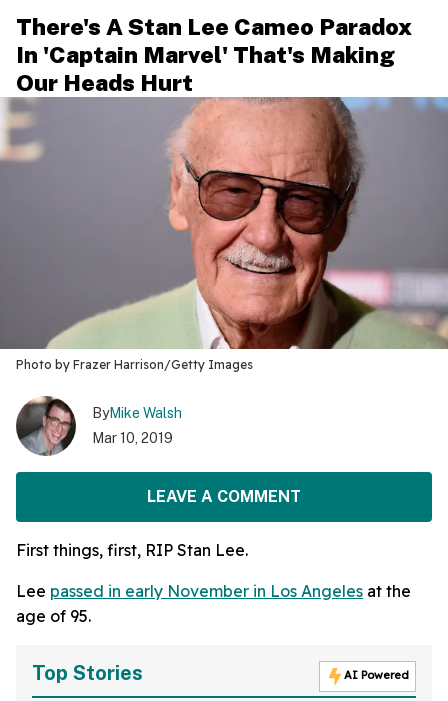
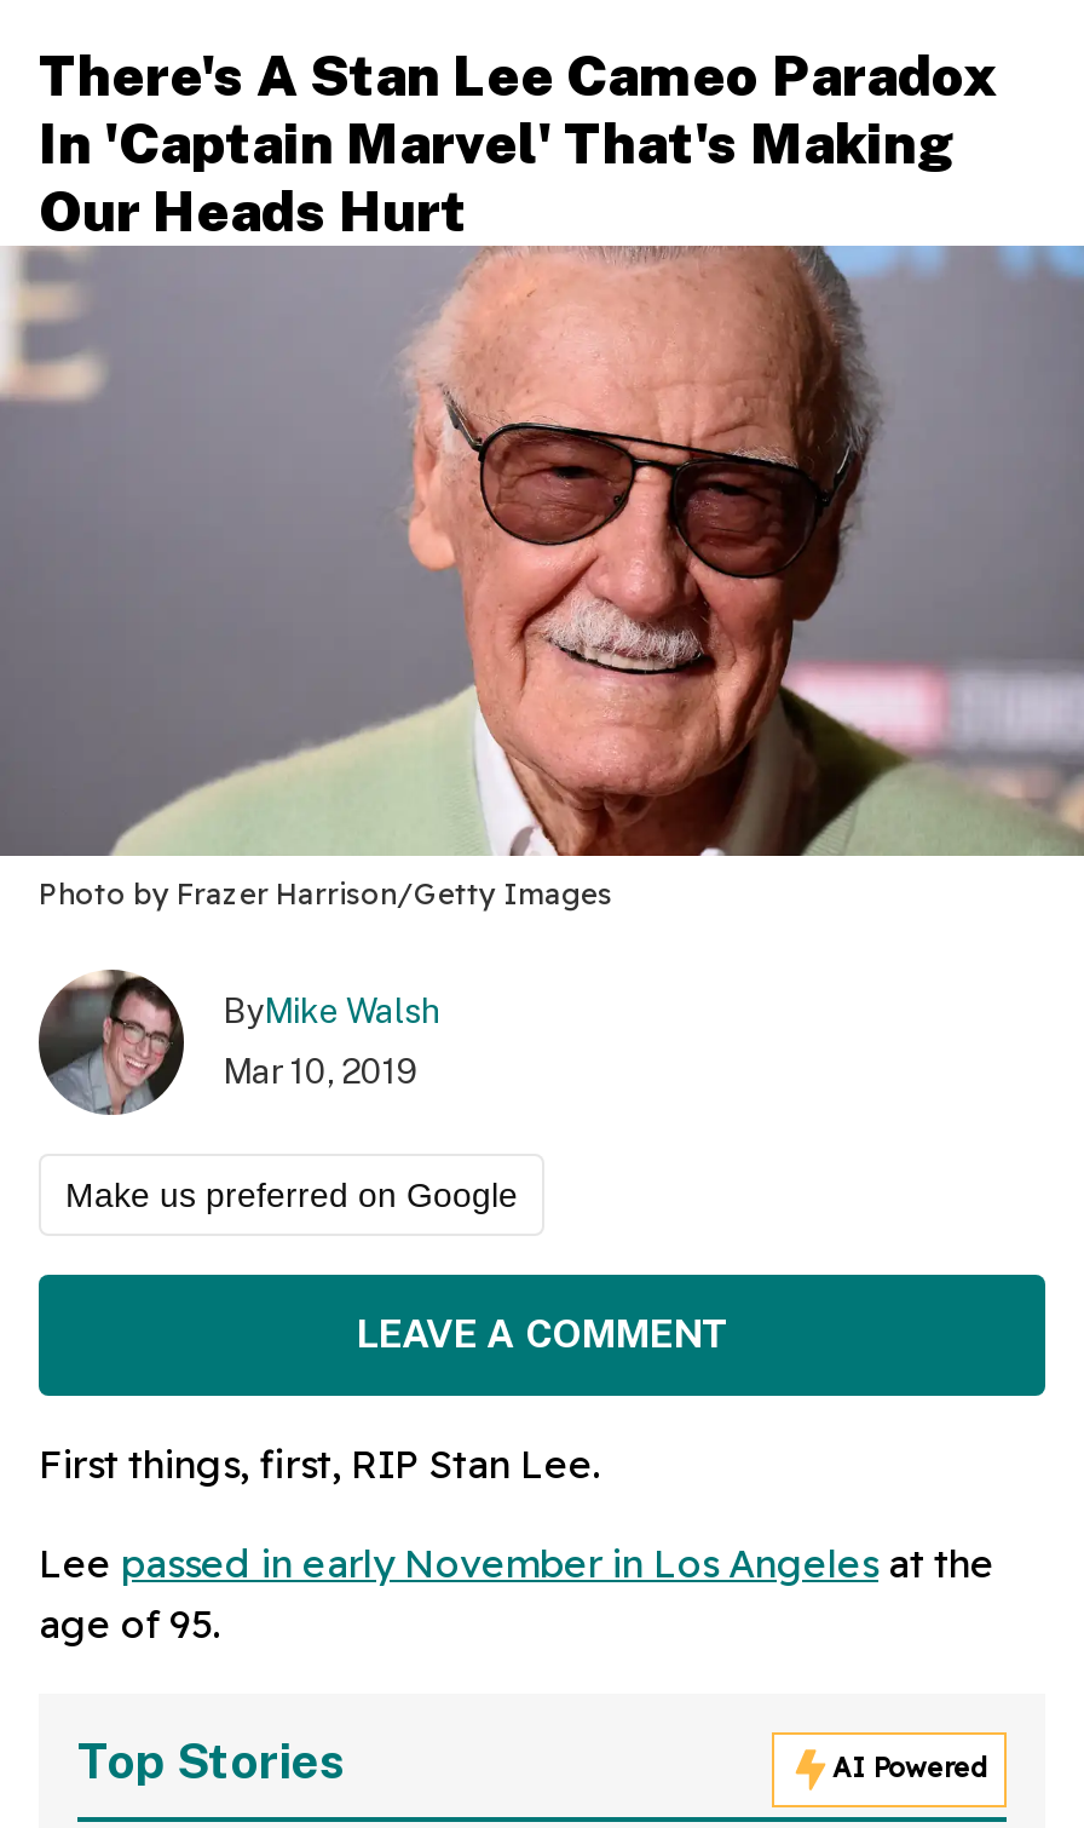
+ Make us preferred on Google
